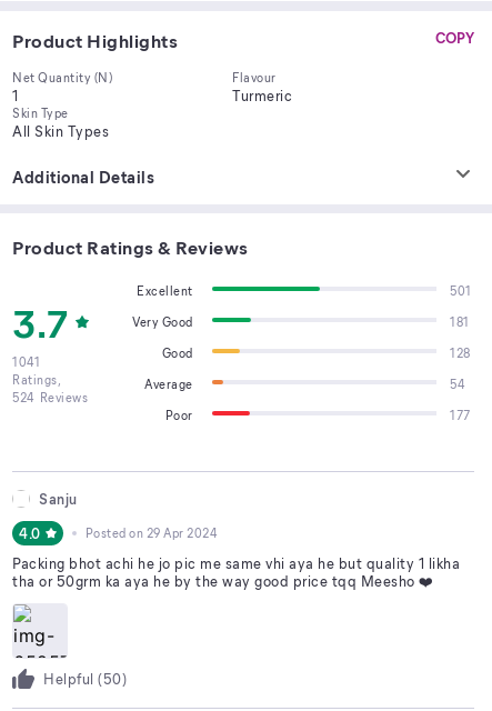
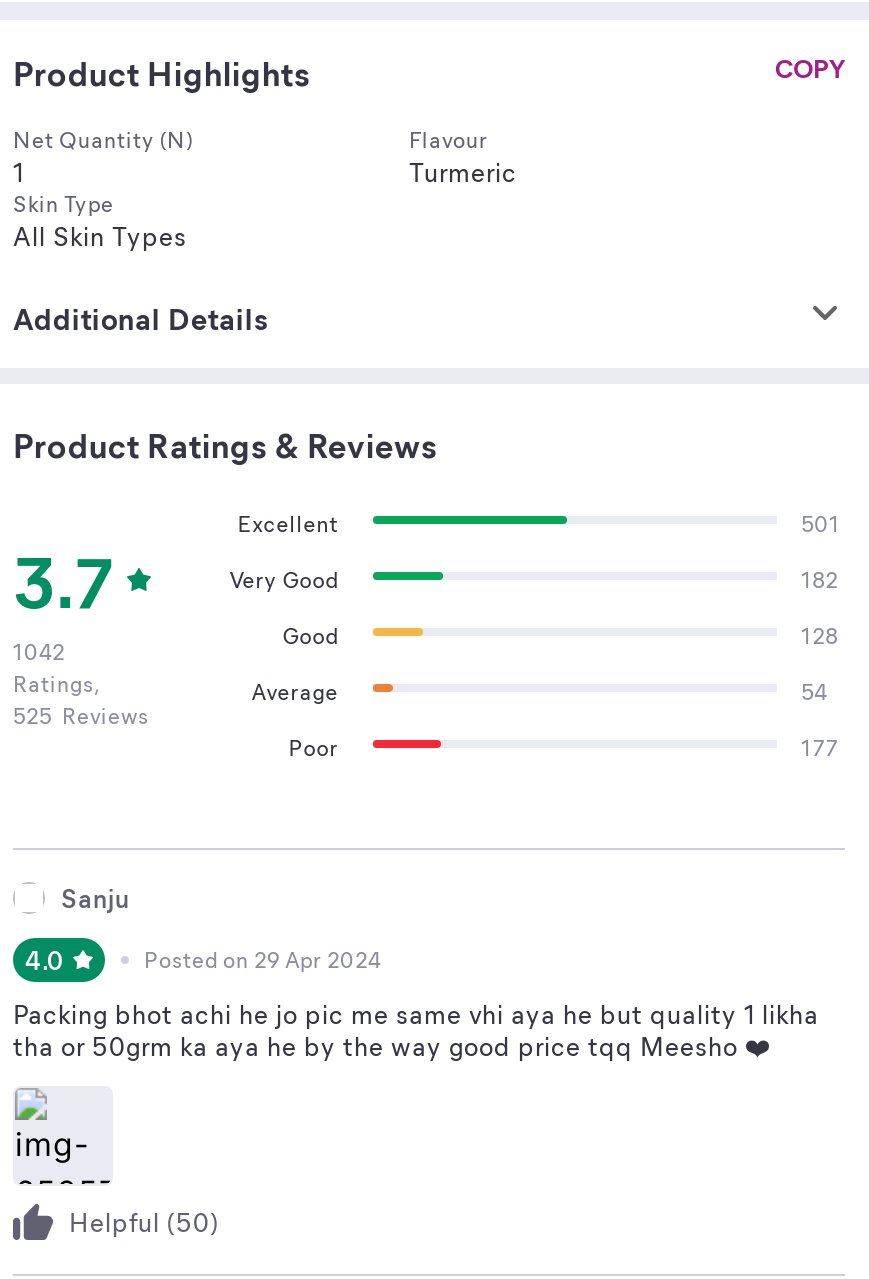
- 181
+ 182

- 1041
+ 1042

- 524 Reviews
+ 525 Reviews
